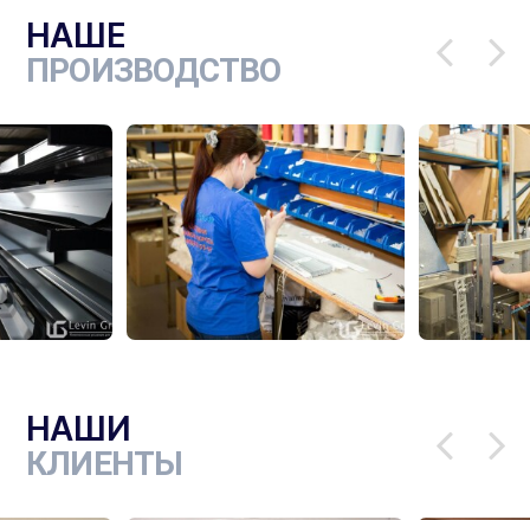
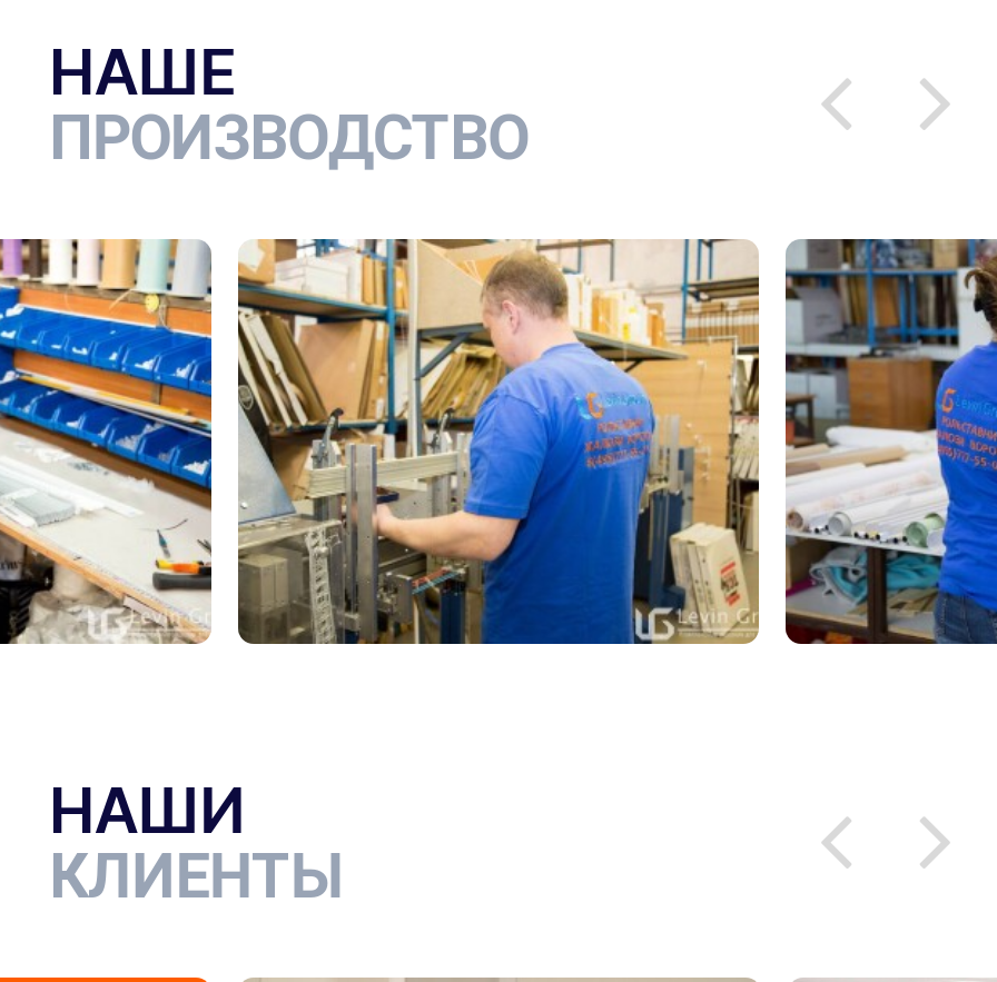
- [image]
+ [image]

- [image]
+ [image]

- [image]
+ [image]
